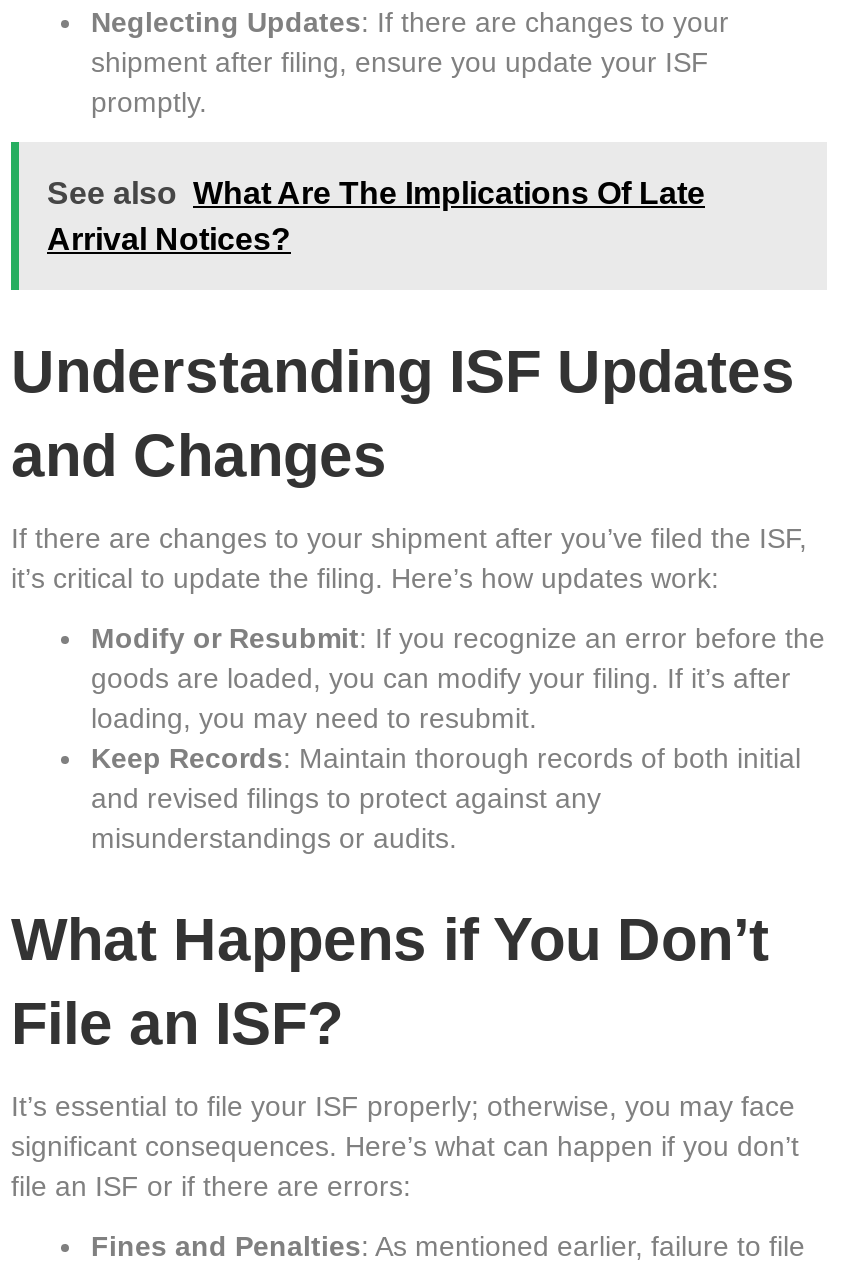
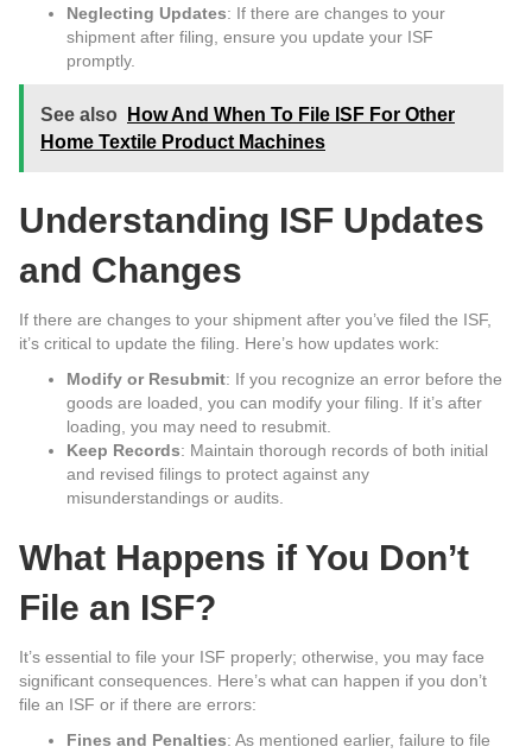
- See also What Are The Implications Of Late
- Arrival Notices?
+ See also How And When To File ISF For Other
+ Home Textile Product Machines
